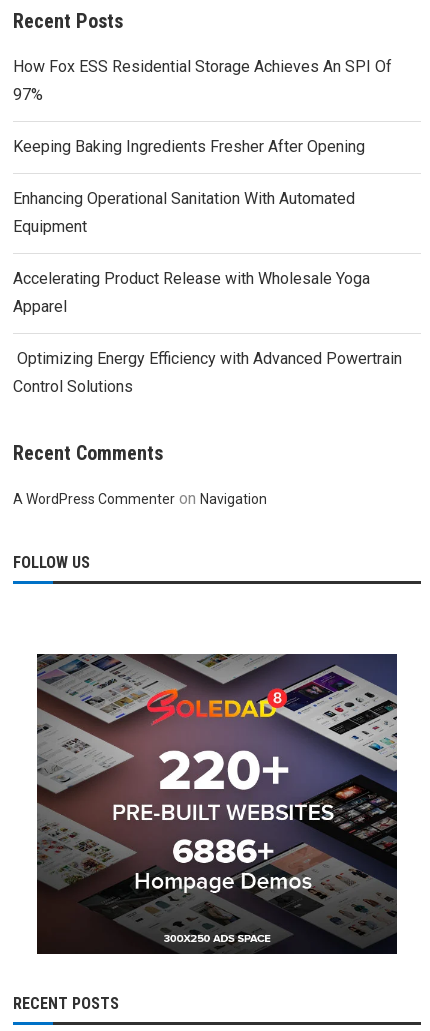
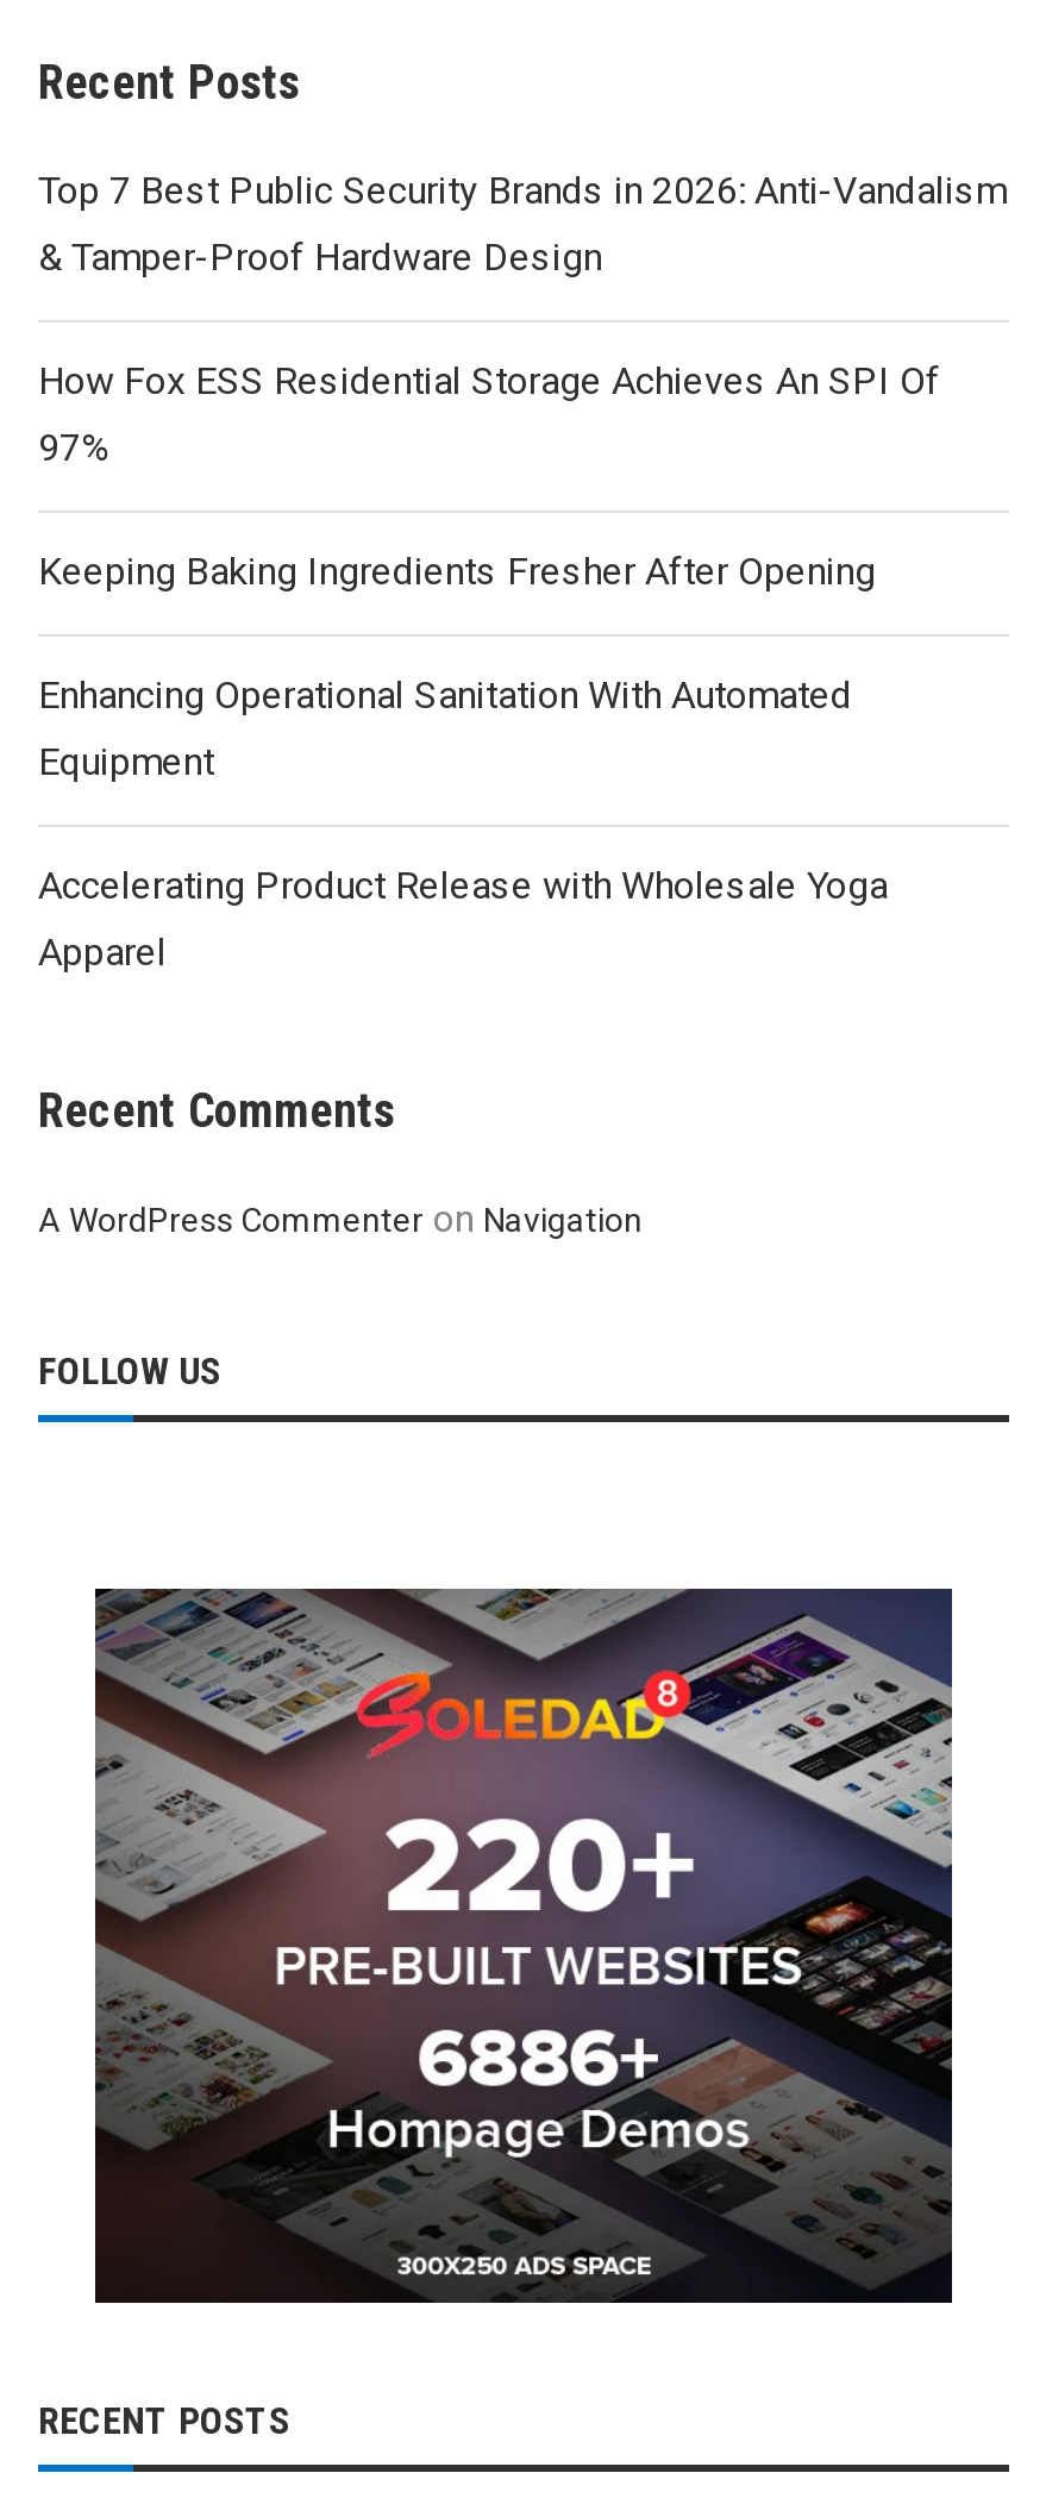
+ Top 7 Best Public Security Brands in 2026: Anti-Vandalism
+ & Tamper-Proof Hardware Design

moved down: How Fox ESS Residential Storage Achieves An SPI Of | 97% | Keeping Baking Ingredients Fresher After Opening | Enhancing Operational Sanitation With Automated | Equipment | Accelerating Product Release with Wholesale Yoga | Apparel

- Optimizing Energy Efficiency with Advanced Powertrain
- Control Solutions
